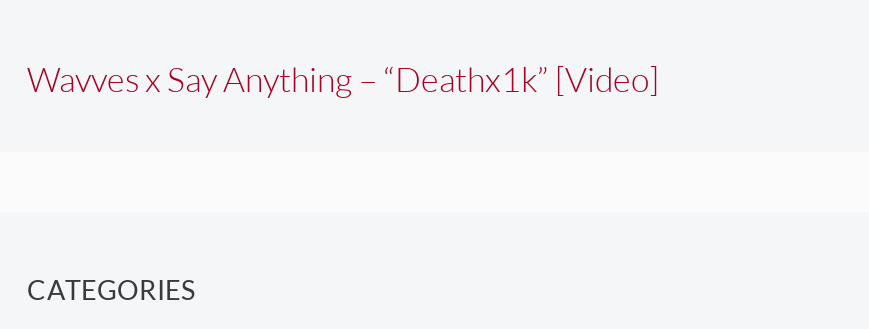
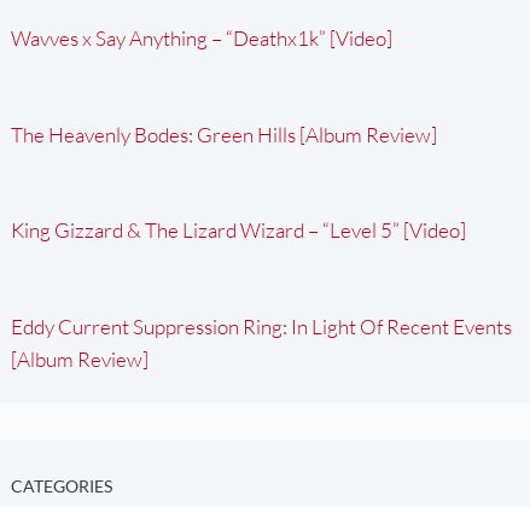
+ The Heavenly Bodes: Green Hills [Album Review]

+ King Gizzard & The Lizard Wizard – “Level 5” [Video]

+ Eddy Current Suppression Ring: In Light Of Recent Events
+ [Album Review]
